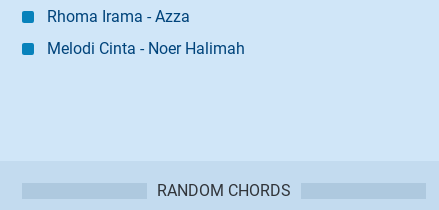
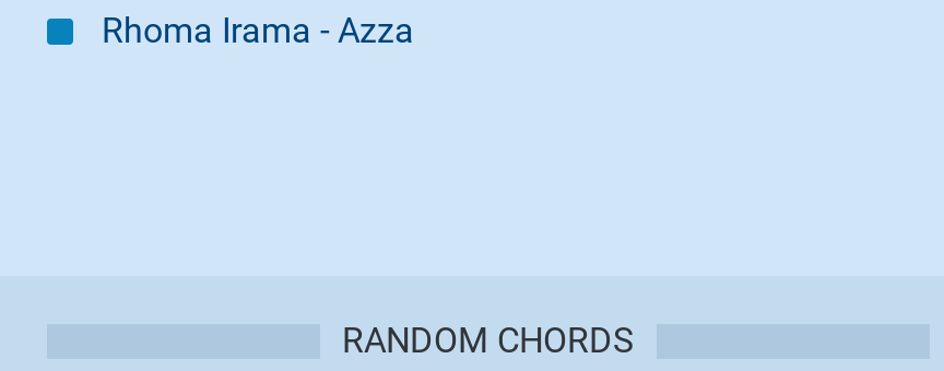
- Melodi Cinta - Noer Halimah
